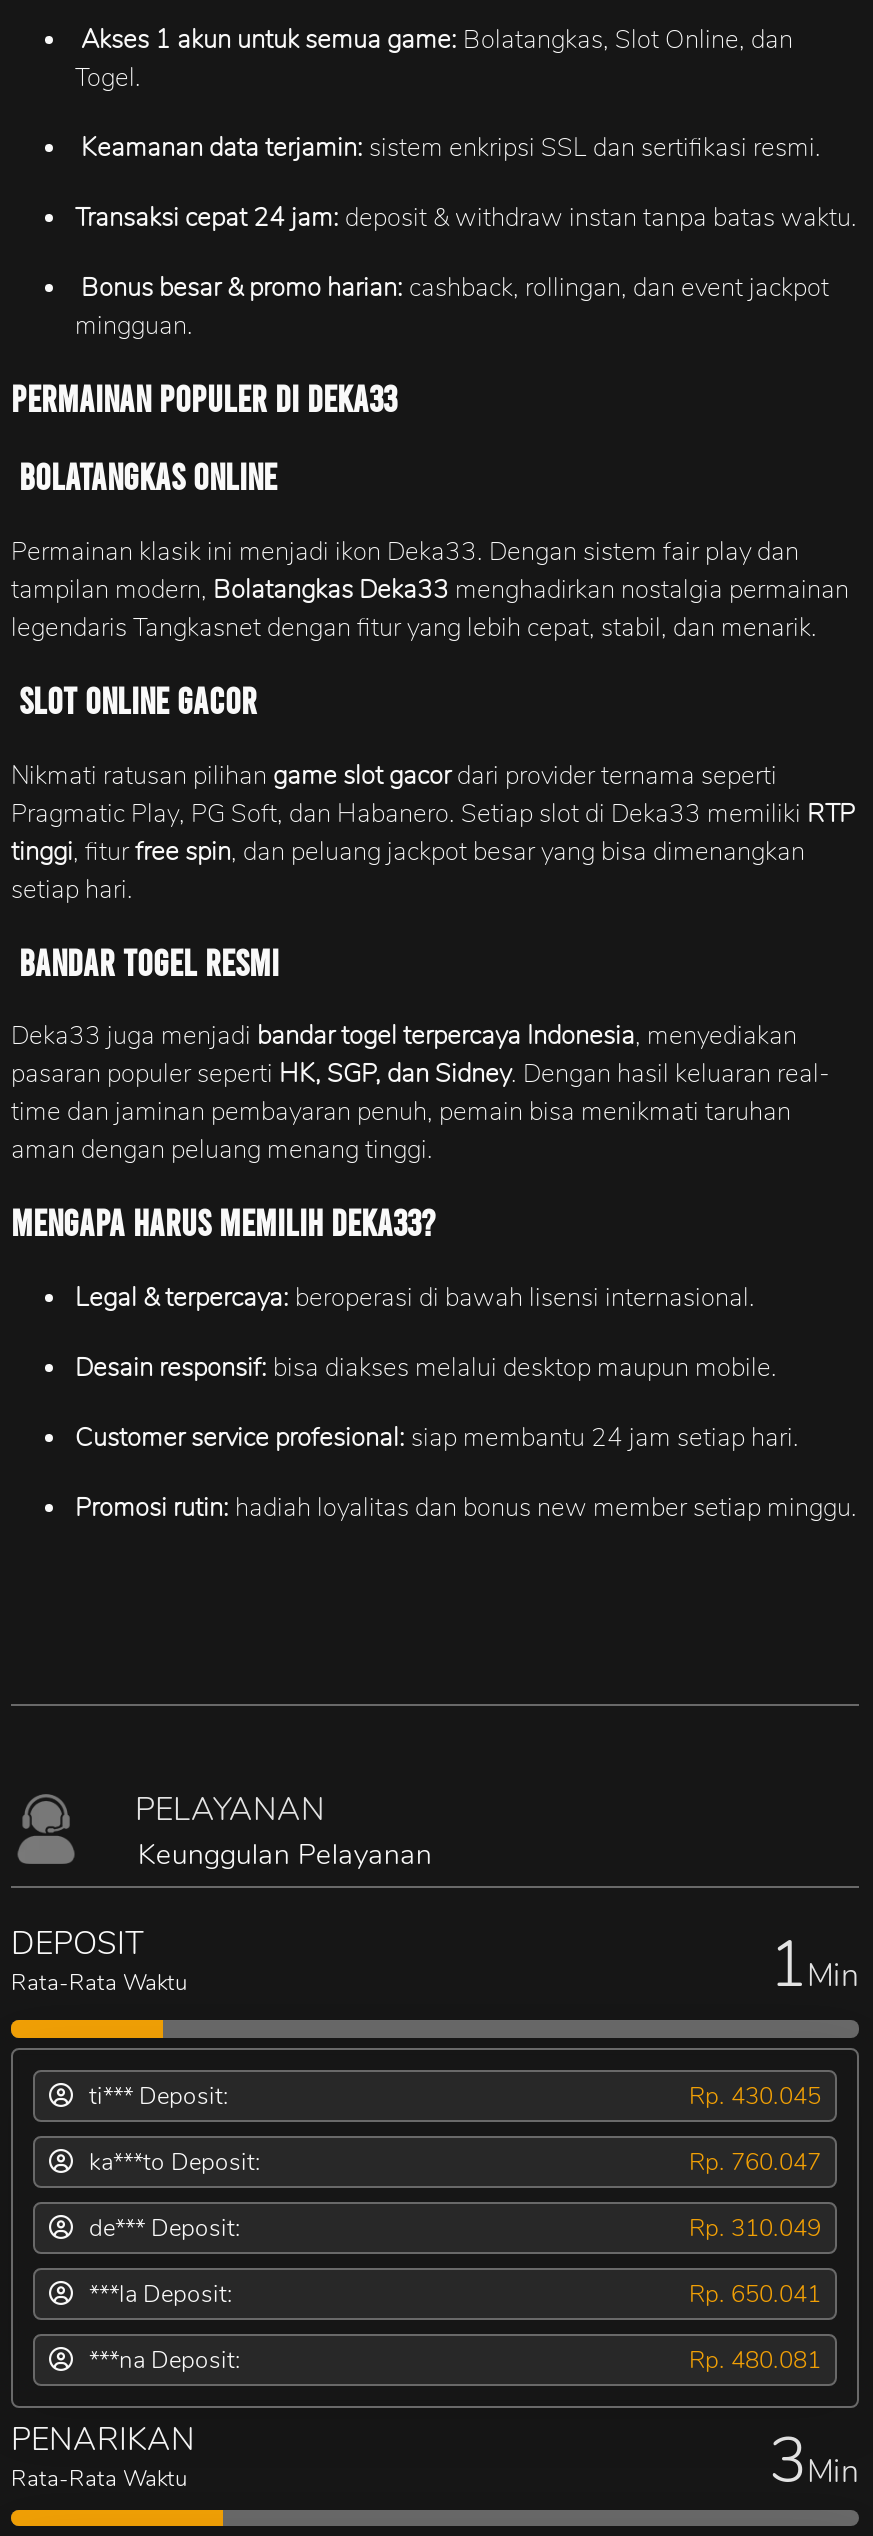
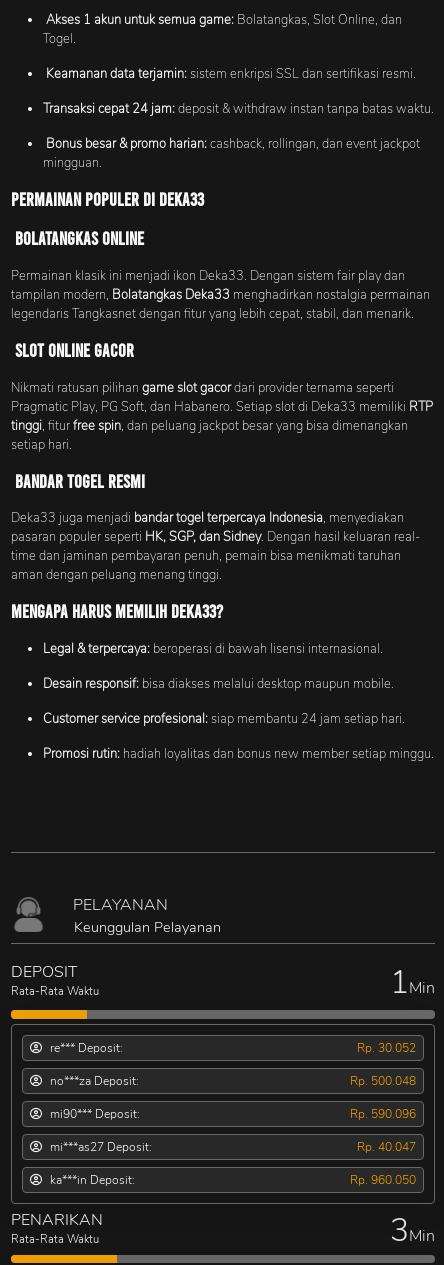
- ti*** Deposit:
+ re*** Deposit:

- Rp. 430.045
+ Rp. 30.052

- ka***to Deposit:
+ no***za Deposit:

- Rp. 760.047
+ Rp. 500.048

- de*** Deposit:
+ mi90*** Deposit:

- Rp. 310.049
+ Rp. 590.096

- ***la Deposit:
+ mi***as27 Deposit:

- Rp. 650.041
+ Rp. 40.047

- ***na Deposit:
+ ka***in Deposit:

- Rp. 480.081
+ Rp. 960.050
